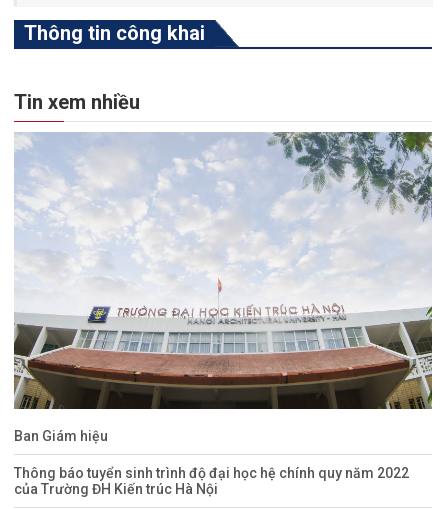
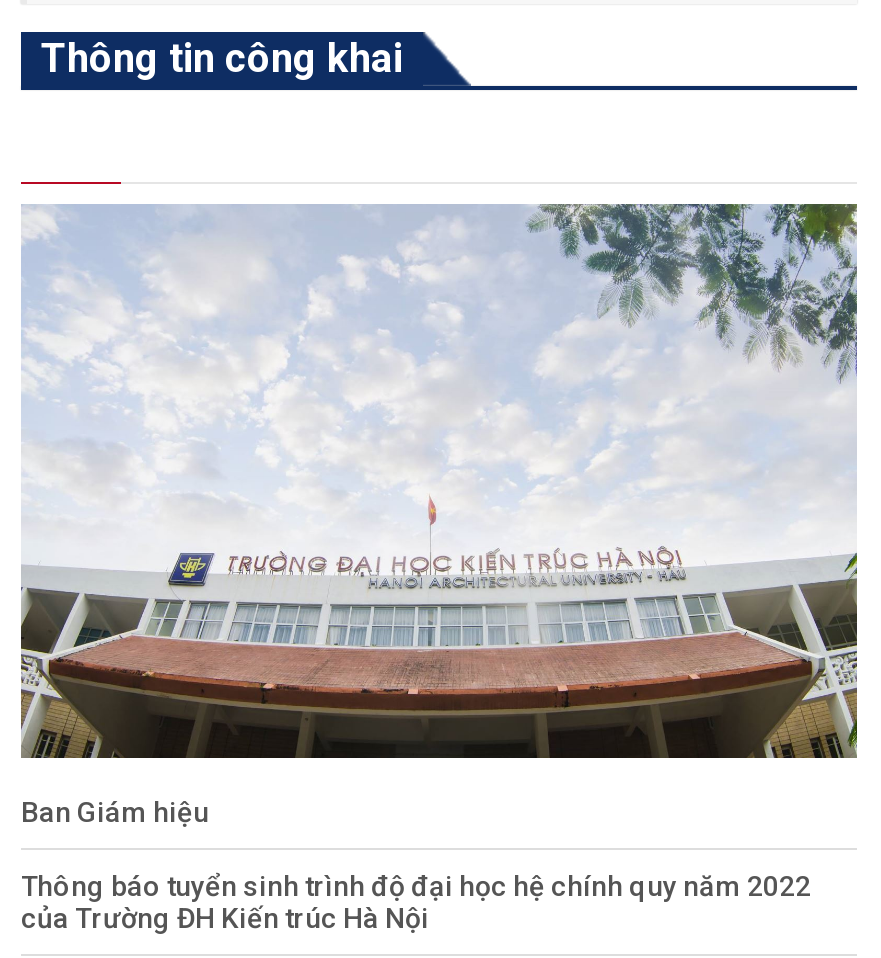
- Tin xem nhiều
